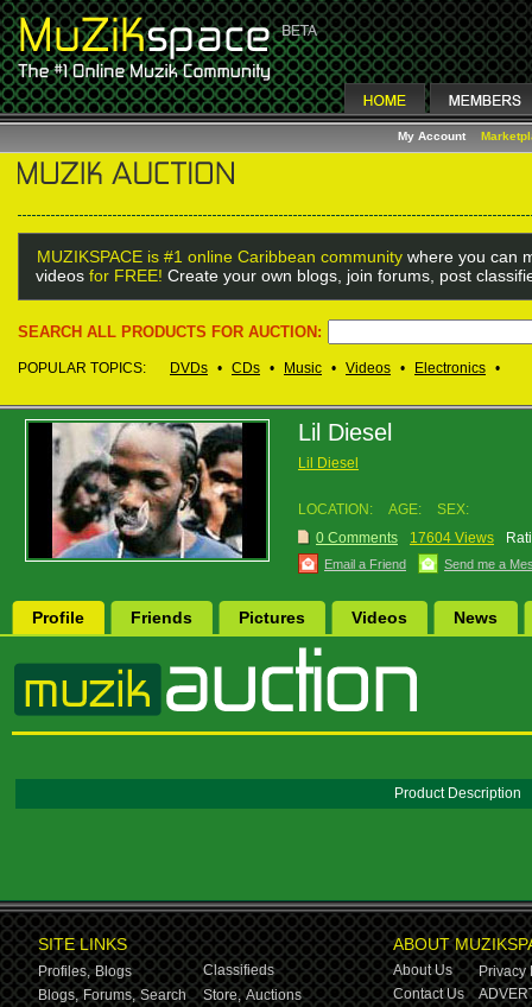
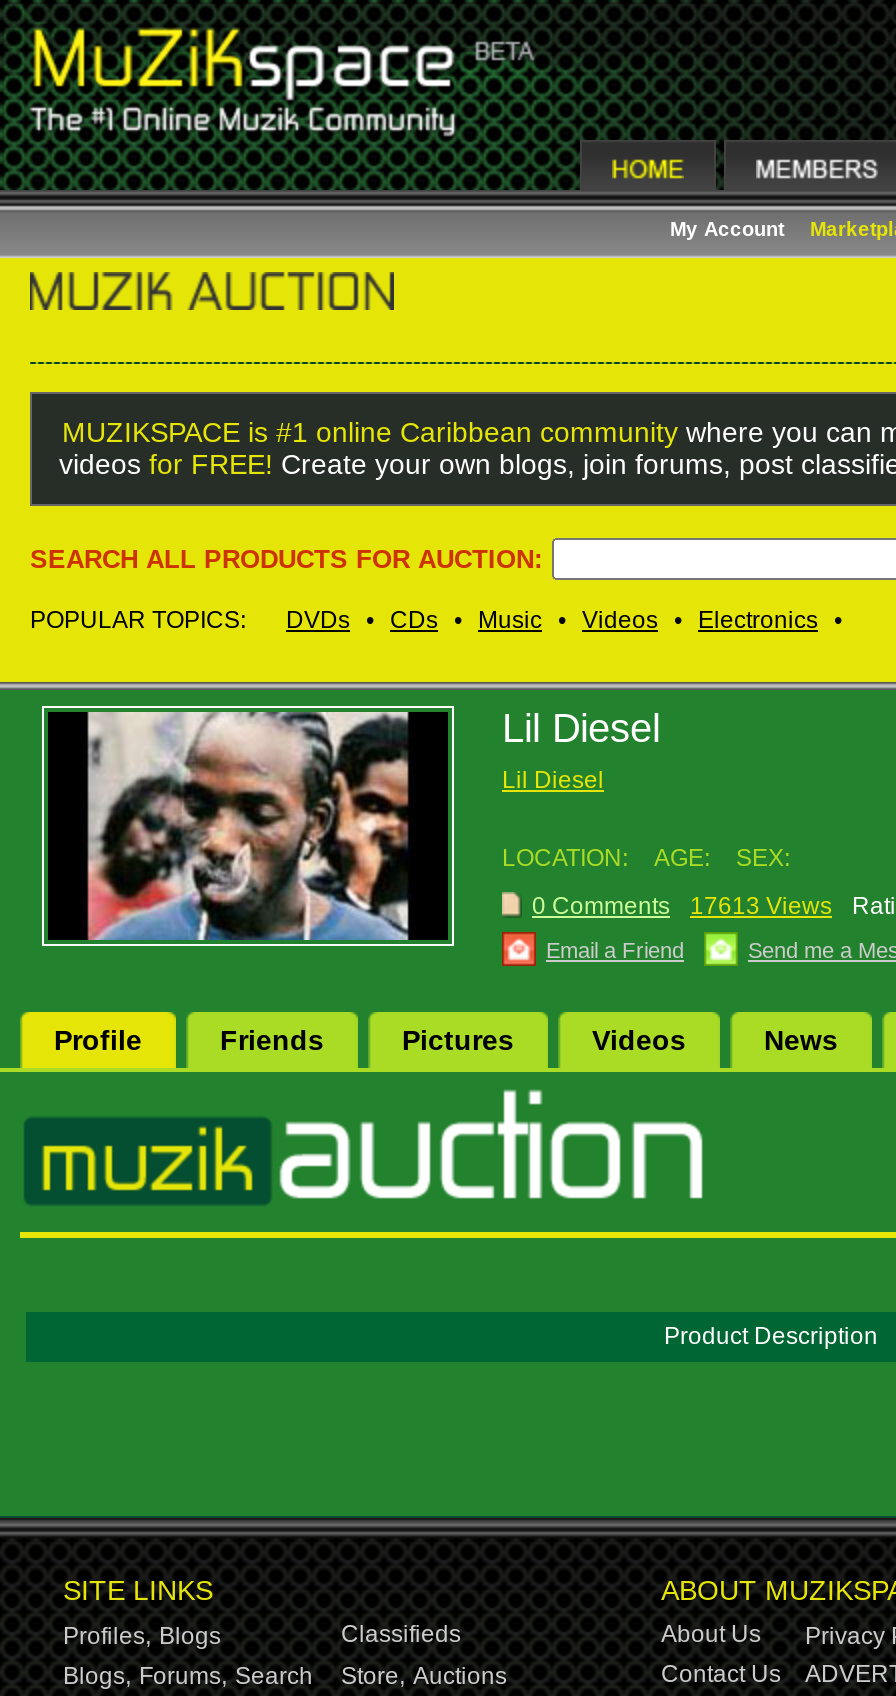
- 17604 Views
+ 17613 Views
